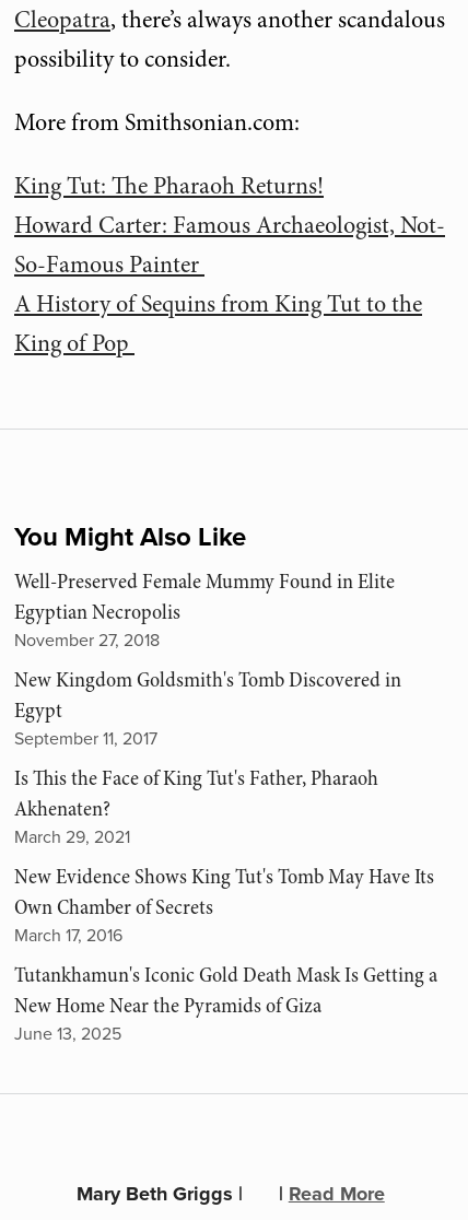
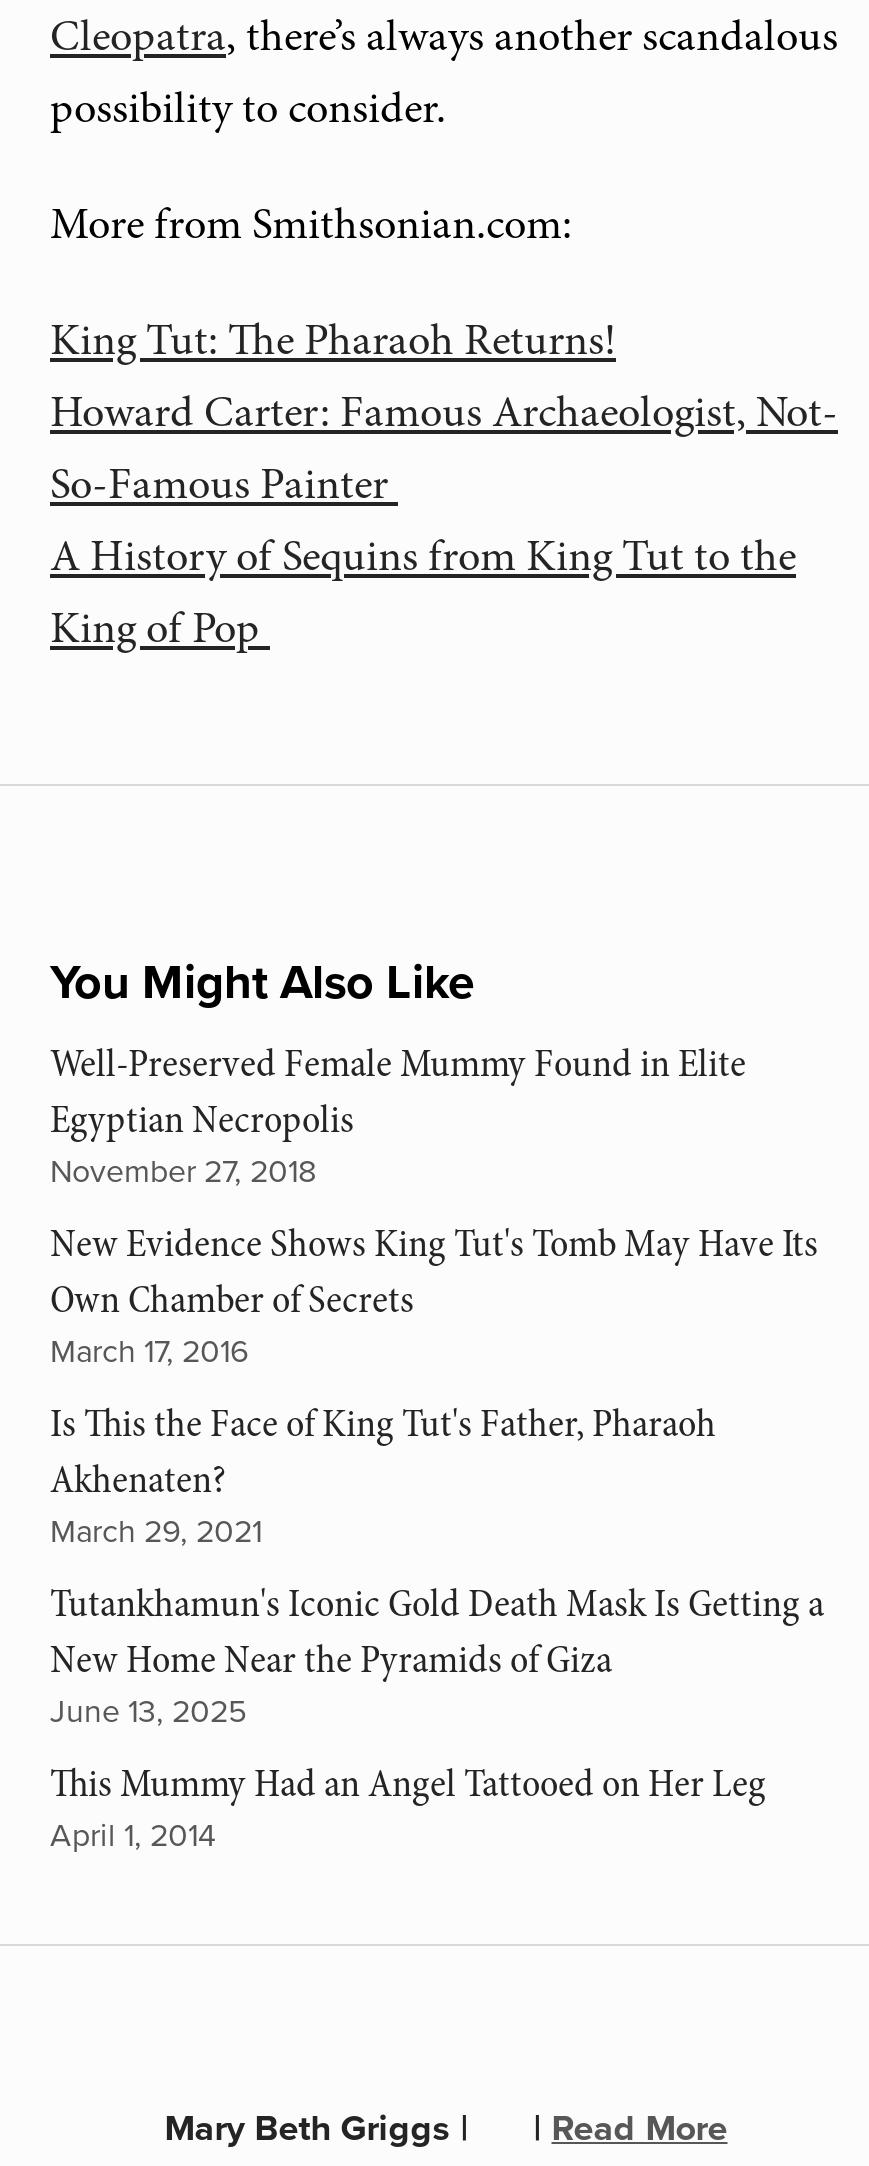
- New Kingdom Goldsmith's Tomb Discovered in
- Egypt
- September 11, 2017

moved up: New Evidence Shows King Tut's Tomb May Have Its | Own Chamber of Secrets | March 17, 2016

moved up: Tutankhamun's Iconic Gold Death Mask Is Getting a | New Home Near the Pyramids of Giza | June 13, 2025

+ This Mummy Had an Angel Tattooed on Her Leg
+ April 1, 2014
